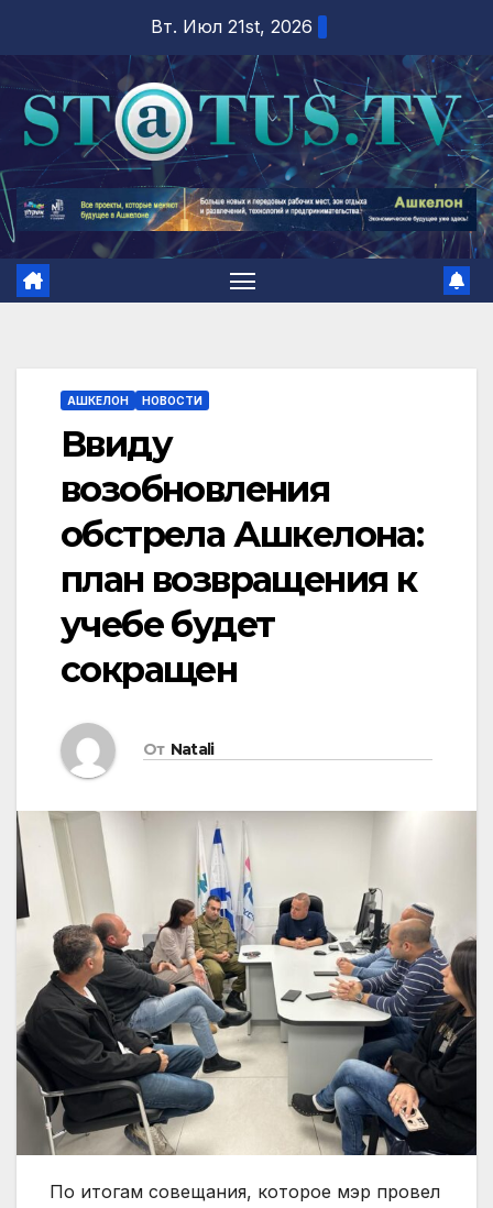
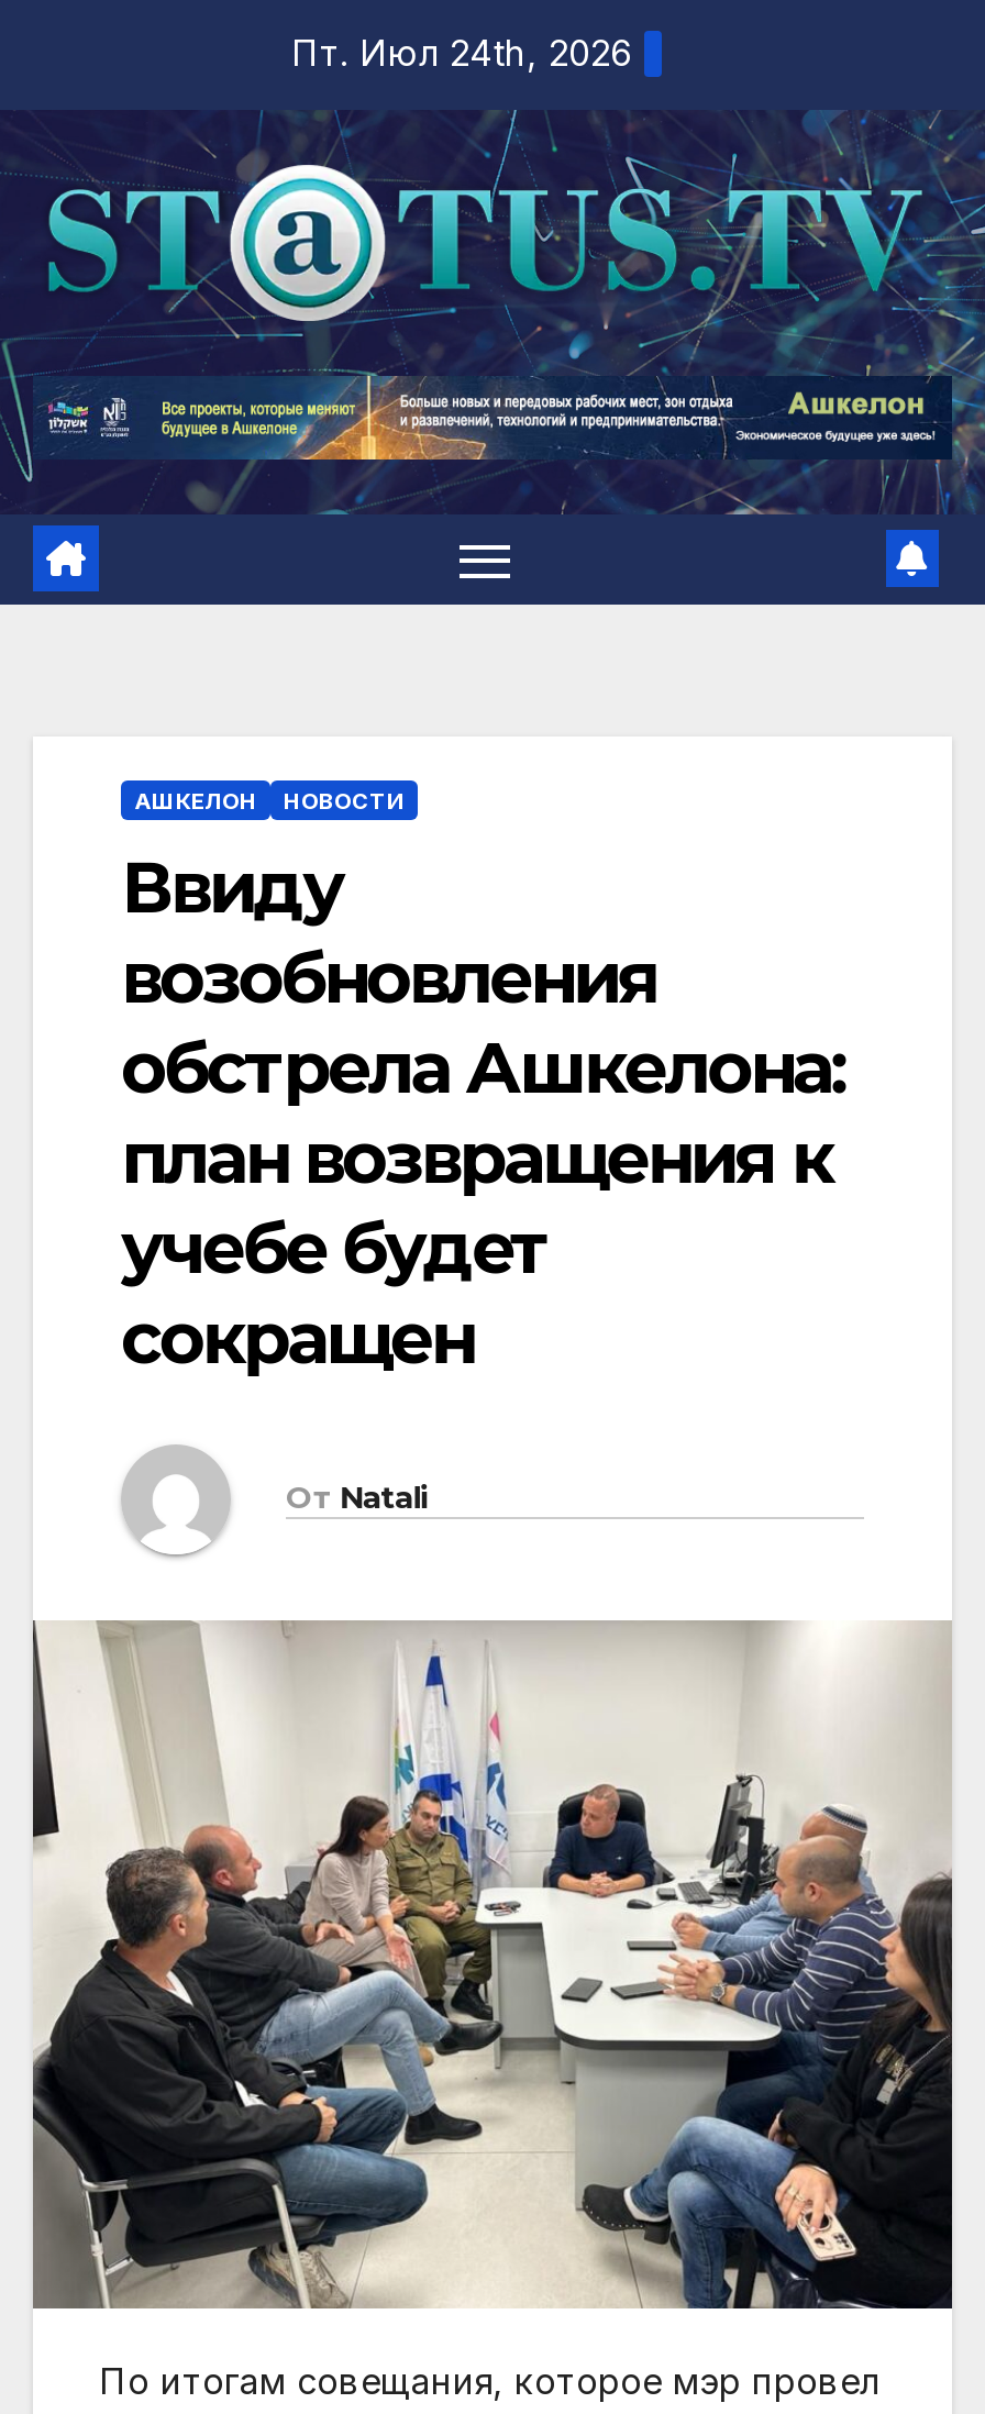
- Вт. Июл 21st, 2026
+ Пт. Июл 24th, 2026
